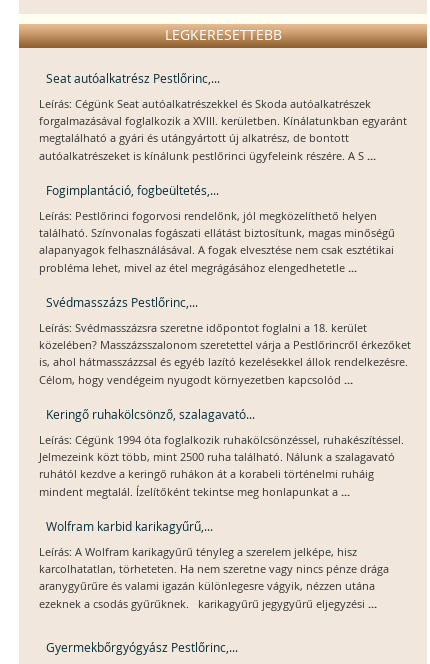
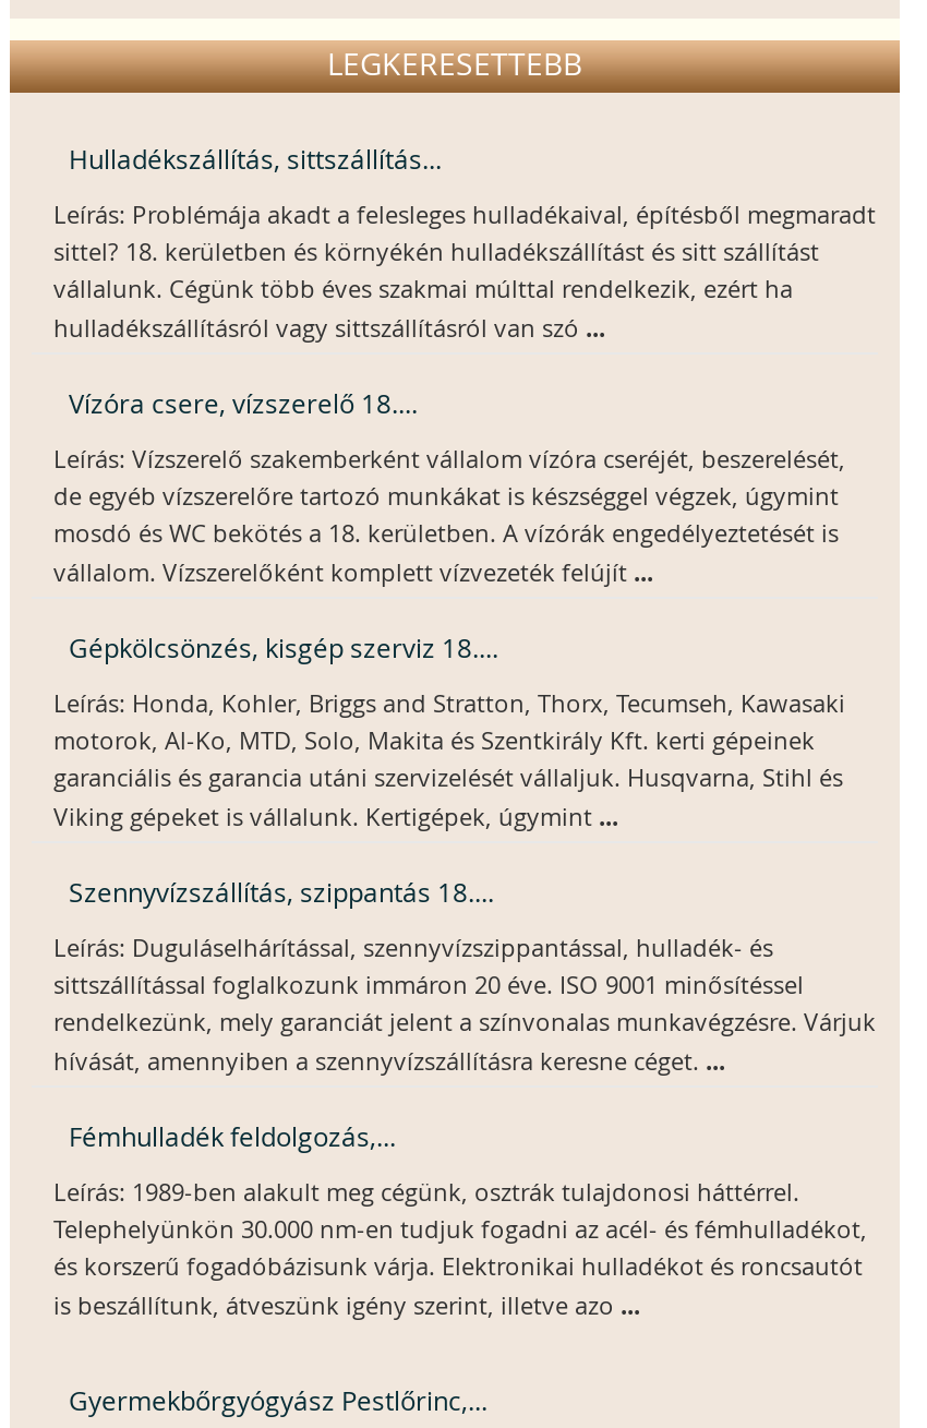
- Seat autóalkatrész Pestlőrinc,...
+ Hulladékszállítás, sittszállítás...

- Leírás: Cégünk Seat autóalkatrészekkel és Skoda autóalkatrészek
- forgalmazásával foglalkozik a XVIII. kerületben. Kínálatunkban egyaránt
- megtalálható a gyári és utángyártott új alkatrész, de bontott
- autóalkatrészeket is kínálunk pestlőrinci ügyfeleink részére. A S...
+ Leírás: Problémája akadt a felesleges hulladékaival, építésből megmaradt
+ sittel? 18. kerületben és környékén hulladékszállítást és sitt szállítást
+ vállalunk. Cégünk több éves szakmai múlttal rendelkezik, ezért ha
+ hulladékszállításról vagy sittszállításról van szó...

- Fogimplantáció, fogbeültetés,...
+ Vízóra csere, vízszerelő 18....

- Leírás: Pestlőrinci fogorvosi rendelőnk, jól megközelíthető helyen
- található. Színvonalas fogászati ellátást biztosítunk, magas minőségű
- alapanyagok felhasználásával. A fogak elvesztése nem csak esztétikai
- probléma lehet, mivel az étel megrágásához elengedhetetle...
+ Leírás: Vízszerelő szakemberként vállalom vízóra cseréjét, beszerelését,
+ de egyéb vízszerelőre tartozó munkákat is készséggel végzek, úgymint
+ mosdó és WC bekötés a 18. kerületben. A vízórák engedélyeztetését is
+ vállalom. Vízszerelőként komplett vízvezeték felújít...

- Svédmasszázs Pestlőrinc,...
+ Gépkölcsönzés, kisgép szerviz 18....

- Leírás: Svédmasszázsra szeretne időpontot foglalni a 18. kerület
- közelében? Masszázsszalonom szeretettel várja a Pestlőrincről érkezőket
- is, ahol hátmasszázzsal és egyéb lazító kezelésekkel állok rendelkezésre.
- Célom, hogy vendégeim nyugodt környezetben kapcsolód...
+ Leírás: Honda, Kohler, Briggs and Stratton, Thorx, Tecumseh, Kawasaki
+ motorok, Al-Ko, MTD, Solo, Makita és Szentkirály Kft. kerti gépeinek
+ garanciális és garancia utáni szervizelését vállaljuk. Husqvarna, Stihl és
+ Viking gépeket is vállalunk. Kertigépek, úgymint...

- Keringő ruhakölcsönző, szalagavató...
+ Szennyvízszállítás, szippantás 18....

- Leírás: Cégünk 1994 óta foglalkozik ruhakölcsönzéssel, ruhakészítéssel.
- Jelmezeink közt több, mint 2500 ruha található. Nálunk a szalagavató
- ruhától kezdve a keringő ruhákon át a korabeli történelmi ruháig
- mindent megtalál. Ízelítőként tekintse meg honlapunkat a...
+ Leírás: Duguláselhárítással, szennyvízszippantással, hulladék- és
+ sittszállítással foglalkozunk immáron 20 éve. ISO 9001 minősítéssel
+ rendelkezünk, mely garanciát jelent a színvonalas munkavégzésre. Várjuk
+ hívását, amennyiben a szennyvízszállításra keresne céget....

- Wolfram karbid karikagyűrű,...
+ Fémhulladék feldolgozás,...

- Leírás: A Wolfram karikagyűrű tényleg a szerelem jelképe, hisz
- karcolhatatlan, törheteten. Ha nem szeretne vagy nincs pénze drága
- aranygyűrűre és valami igazán különlegesre vágyik, nézzen utána
- ezeknek a csodás gyűrűknek. karikagyűrű jegygyűrű eljegyzési...
+ Leírás: 1989-ben alakult meg cégünk, osztrák tulajdonosi háttérrel.
+ Telephelyünkön 30.000 nm-en tudjuk fogadni az acél- és fémhulladékot,
+ és korszerű fogadóbázisunk várja. Elektronikai hulladékot és roncsautót
+ is beszállítunk, átveszünk igény szerint, illetve azo...
